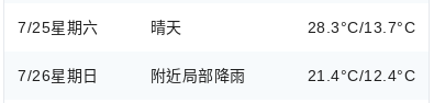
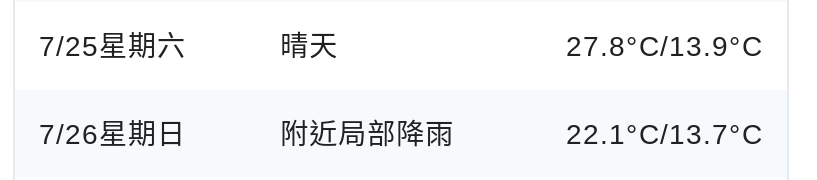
- 28.3°C/13.7°C
+ 27.8°C/13.9°C

- 21.4°C/12.4°C
+ 22.1°C/13.7°C
